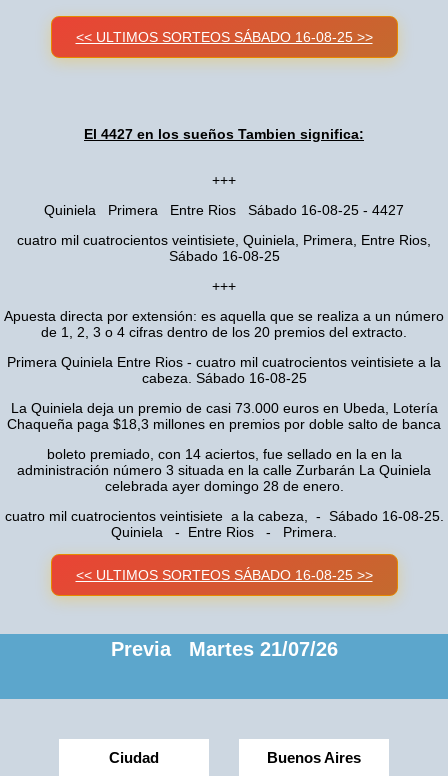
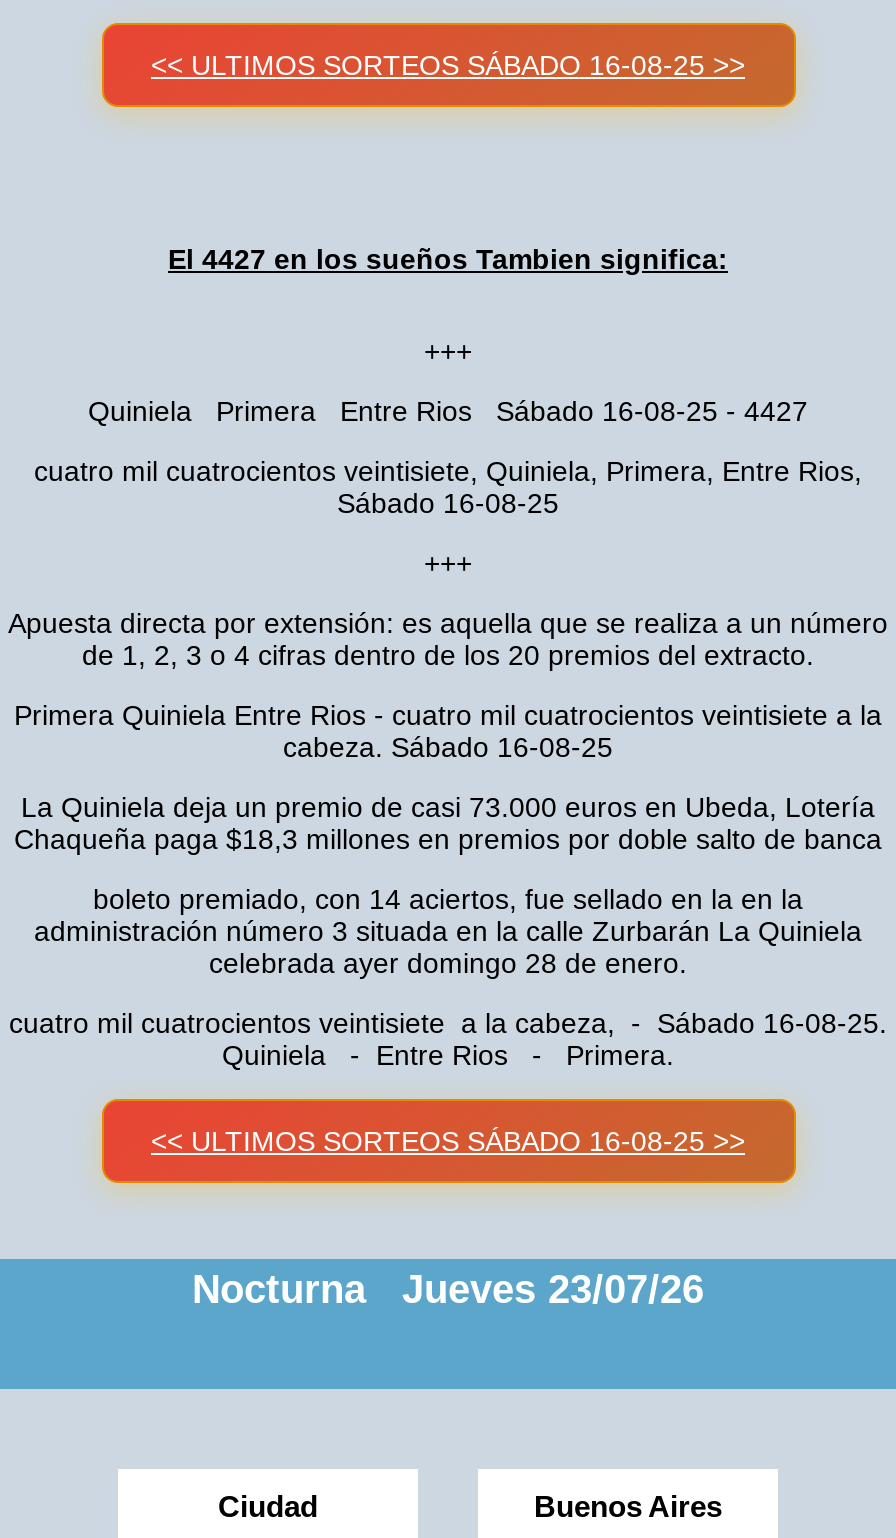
- Previa Martes 21/07/26
+ Nocturna Jueves 23/07/26
